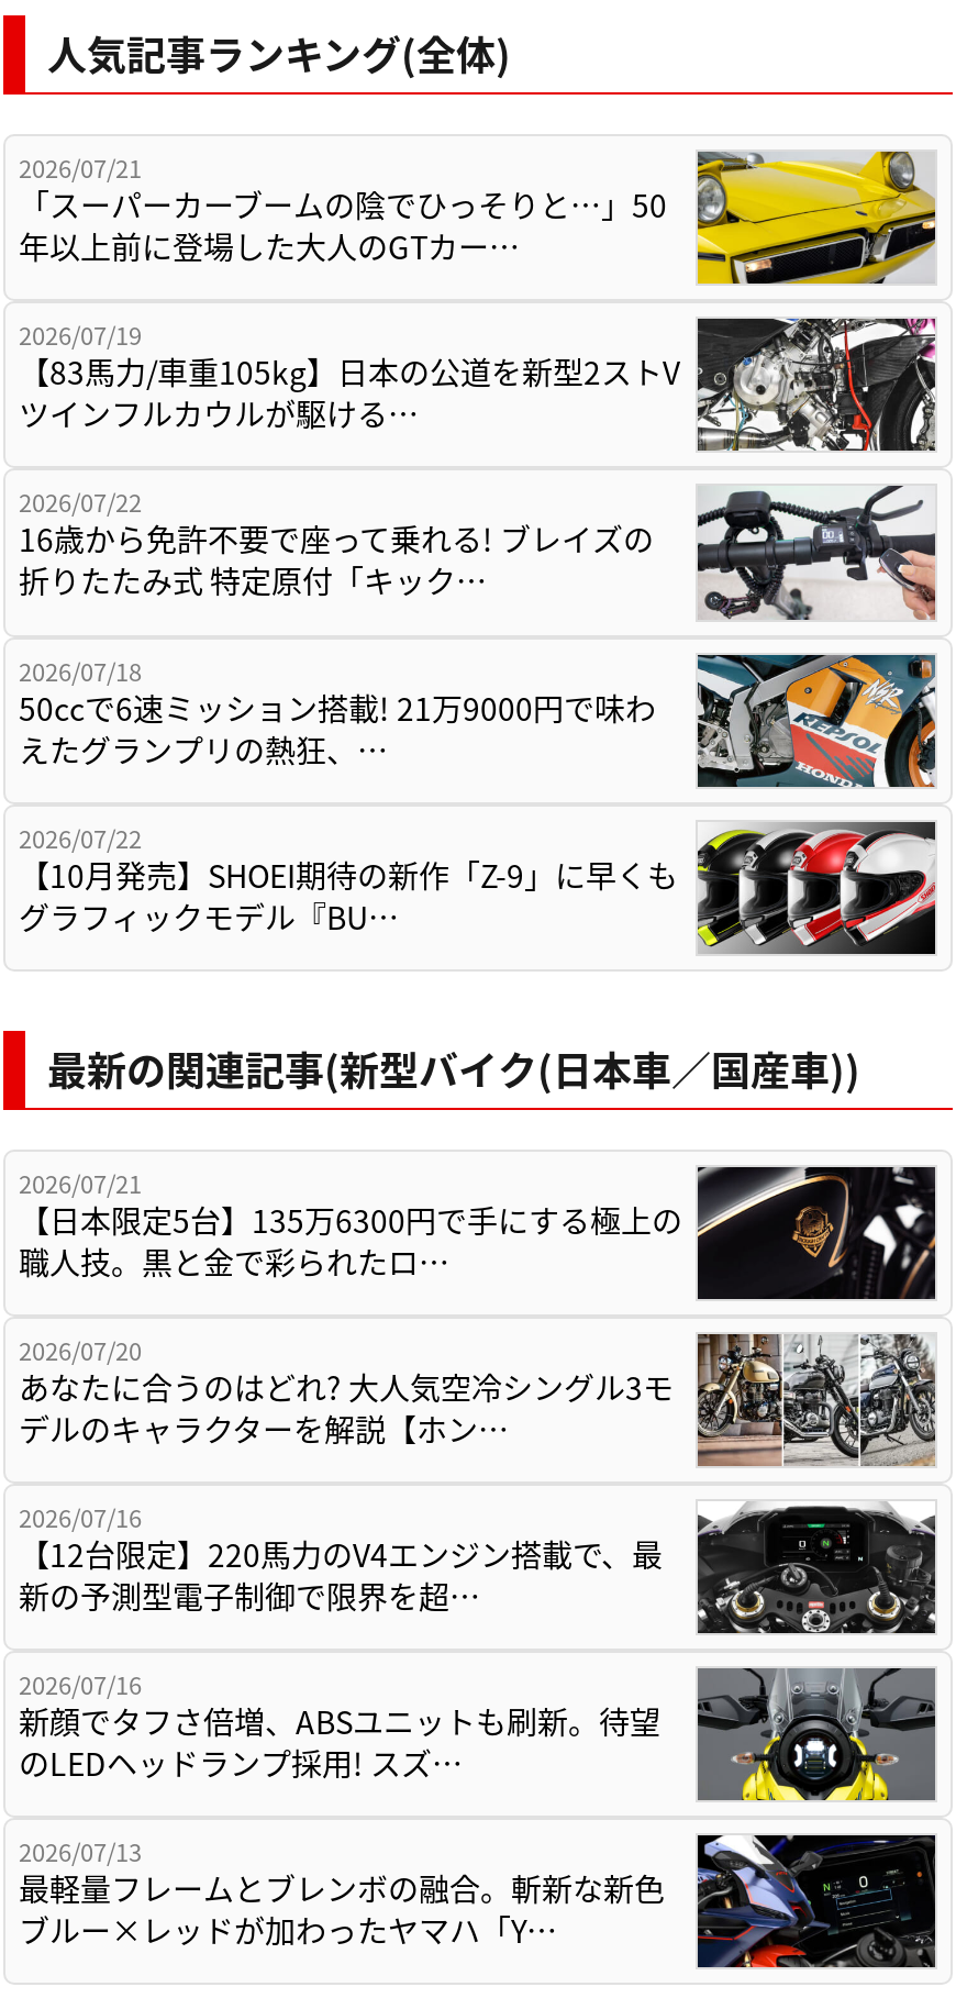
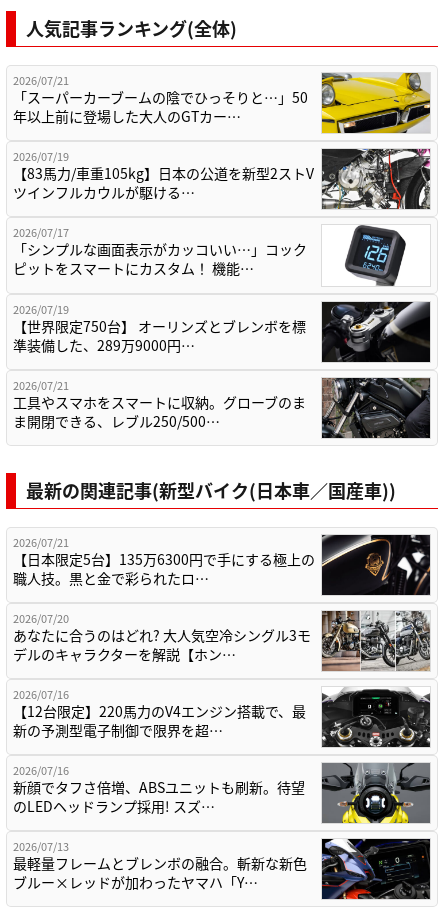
- [image]
- 2026/07/22
- 16歳から免許不要で座って乗れる! ブレイズの
- 折りたたみ式 特定原付「キック…
+ [image]
+ 2026/07/17
+ 「シンプルな画面表示がカッコいい…」コック
+ ピットをスマートにカスタム！ 機能…

- [image]
- 2026/07/18
- 50ccで6速ミッション搭載! 21万9000円で味わ
- えたグランプリの熱狂、…
+ [image]
+ 2026/07/19
+ 【世界限定750台】 オーリンズとブレンボを標
+ 準装備した、289万9000円…

- [image]
- 2026/07/22
- 【10月発売】SHOEI期待の新作「Z-9」に早くも
- グラフィックモデル『BU…
+ [image]
+ 2026/07/21
+ 工具やスマホをスマートに収納。グローブのま
+ ま開閉できる、レブル250/500…
